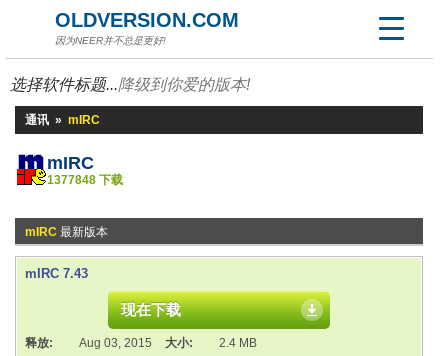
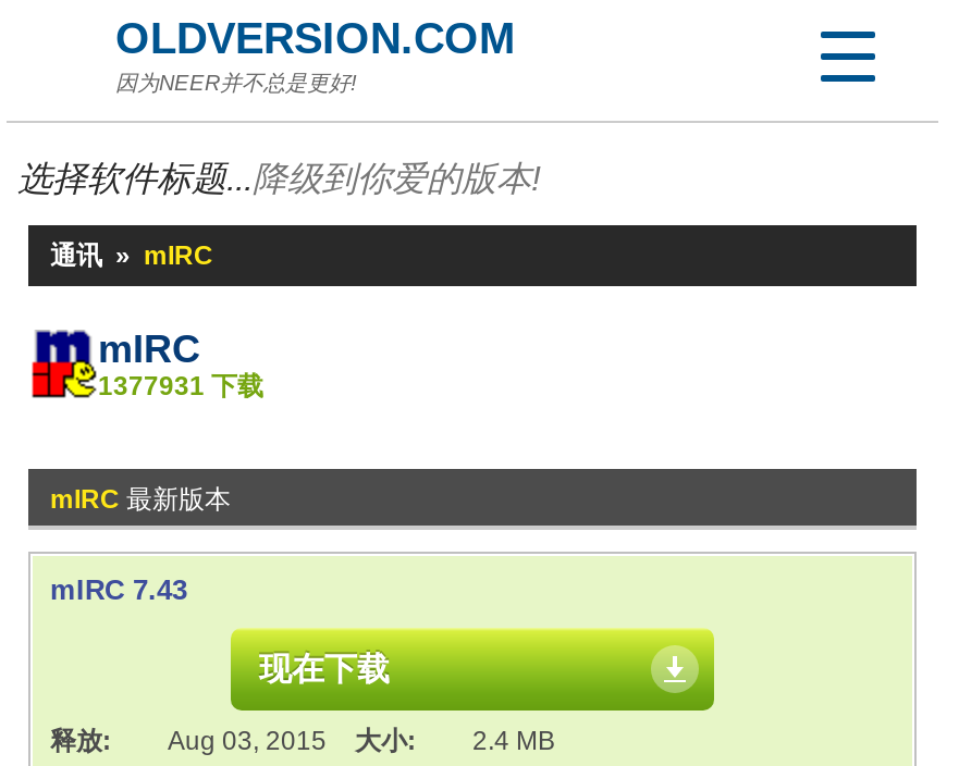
- 1377848 下载
+ 1377931 下载
